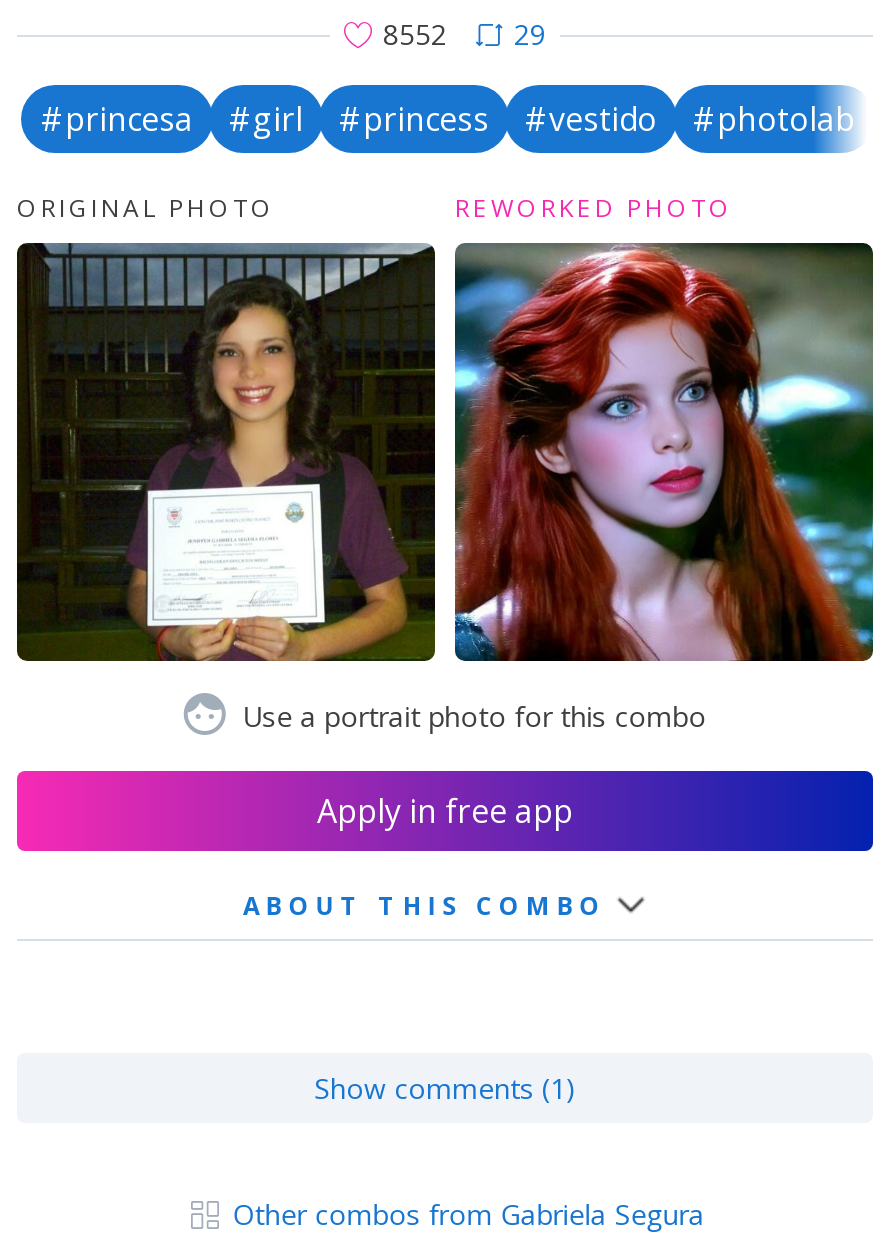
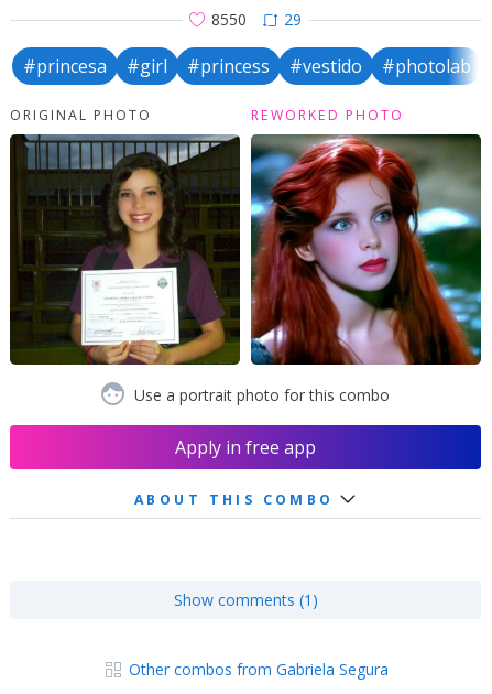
- 8552 29
+ 8550 29
